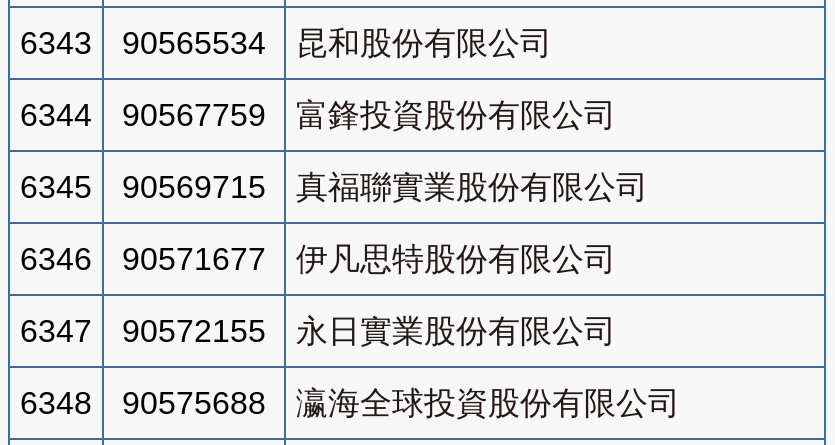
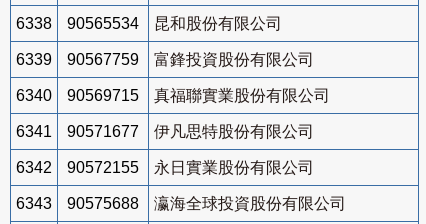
- 6343 90565534 昆和股份有限公司
+ 6338 90565534 昆和股份有限公司

- 6344 90567759 富鋒投資股份有限公司
+ 6339 90567759 富鋒投資股份有限公司

- 6345 90569715 真福聯實業股份有限公司
+ 6340 90569715 真福聯實業股份有限公司

- 6346 90571677 伊凡思特股份有限公司
+ 6341 90571677 伊凡思特股份有限公司

- 6347 90572155 永日實業股份有限公司
+ 6342 90572155 永日實業股份有限公司

- 6348 90575688 瀛海全球投資股份有限公司
+ 6343 90575688 瀛海全球投資股份有限公司
